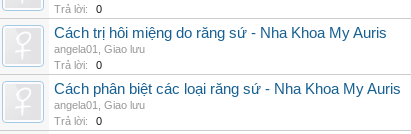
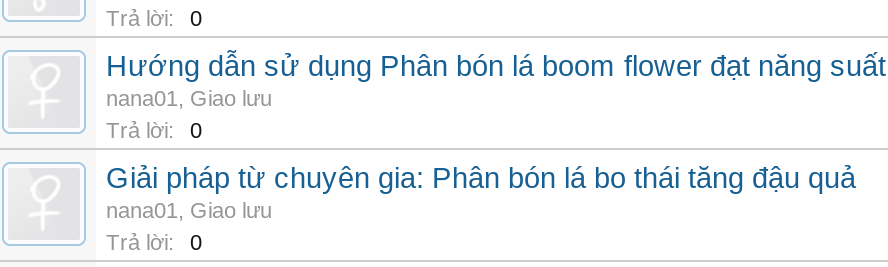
- Cách trị hôi miệng do răng sứ - Nha Khoa My Auris
- angela01, Giao lưu
+ Hướng dẫn sử dụng Phân bón lá boom flower đạt năng suất
+ nana01, Giao lưu

- Cách phân biệt các loại răng sứ - Nha Khoa My Auris
- angela01, Giao lưu
+ Giải pháp từ chuyên gia: Phân bón lá bo thái tăng đậu quả
+ nana01, Giao lưu
